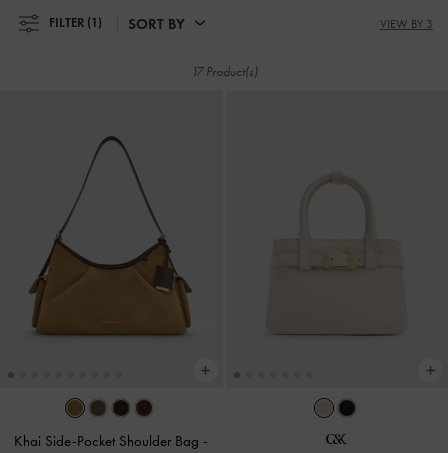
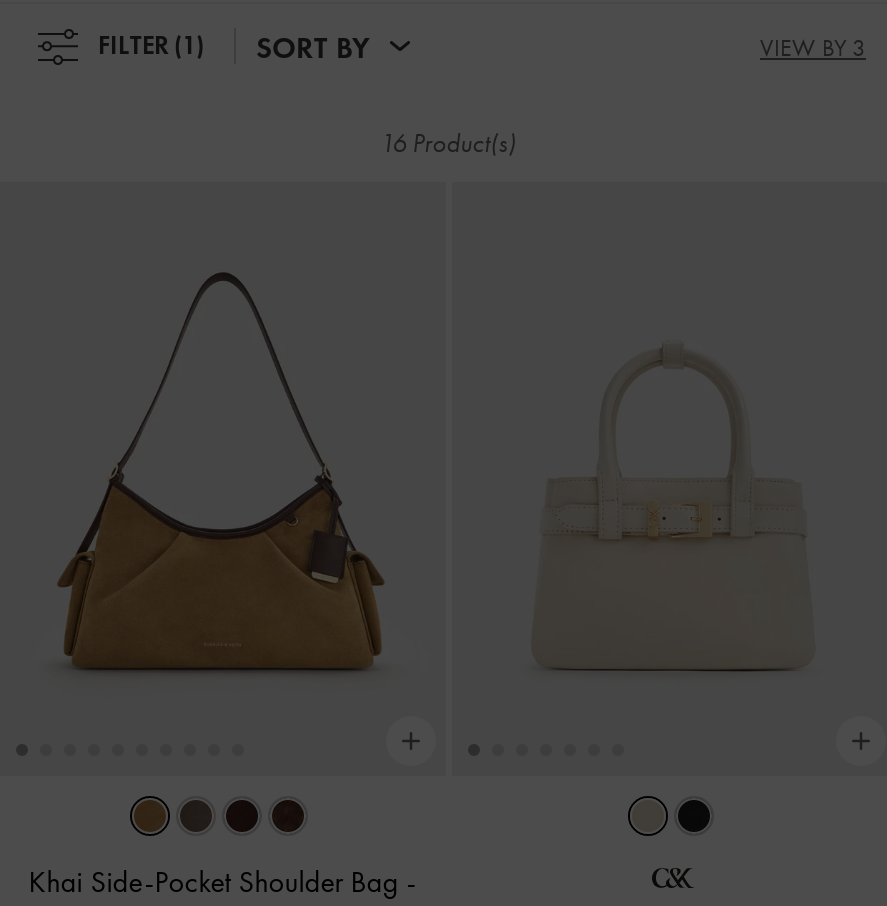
- 17 Product(s)
+ 16 Product(s)
